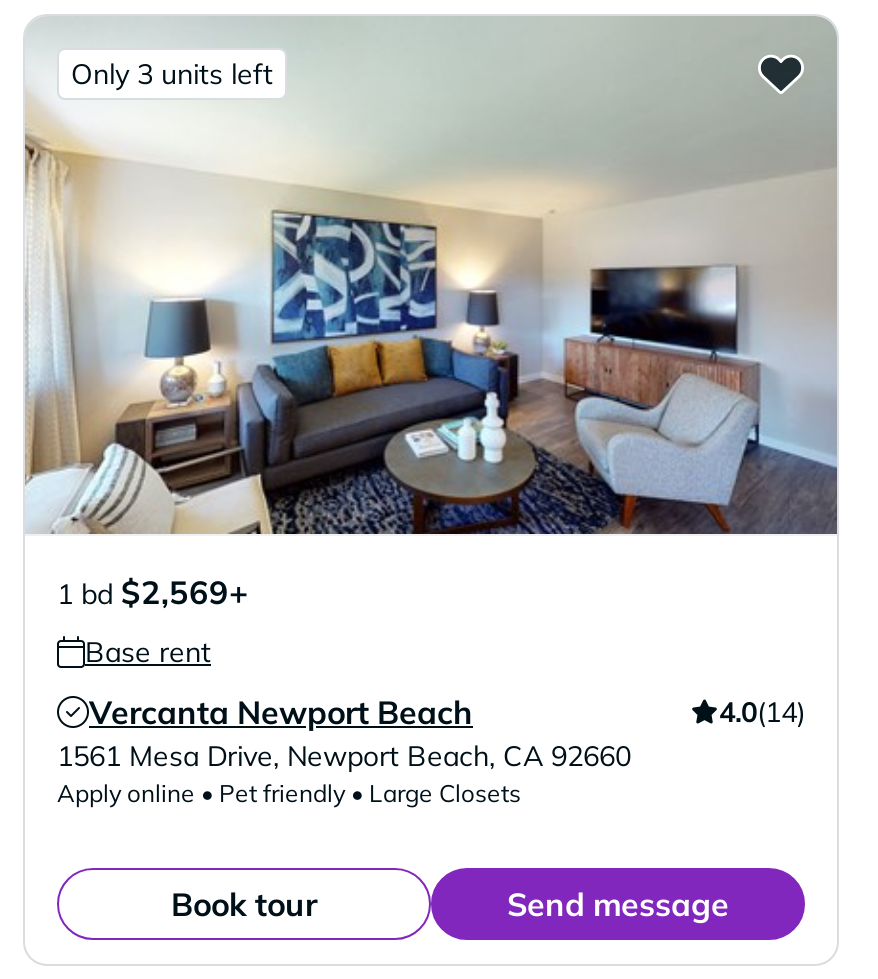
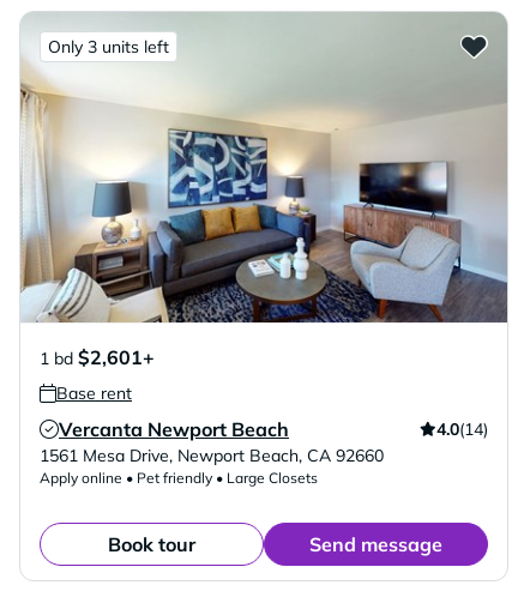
- 1 bd $2,569+
+ 1 bd $2,601+
